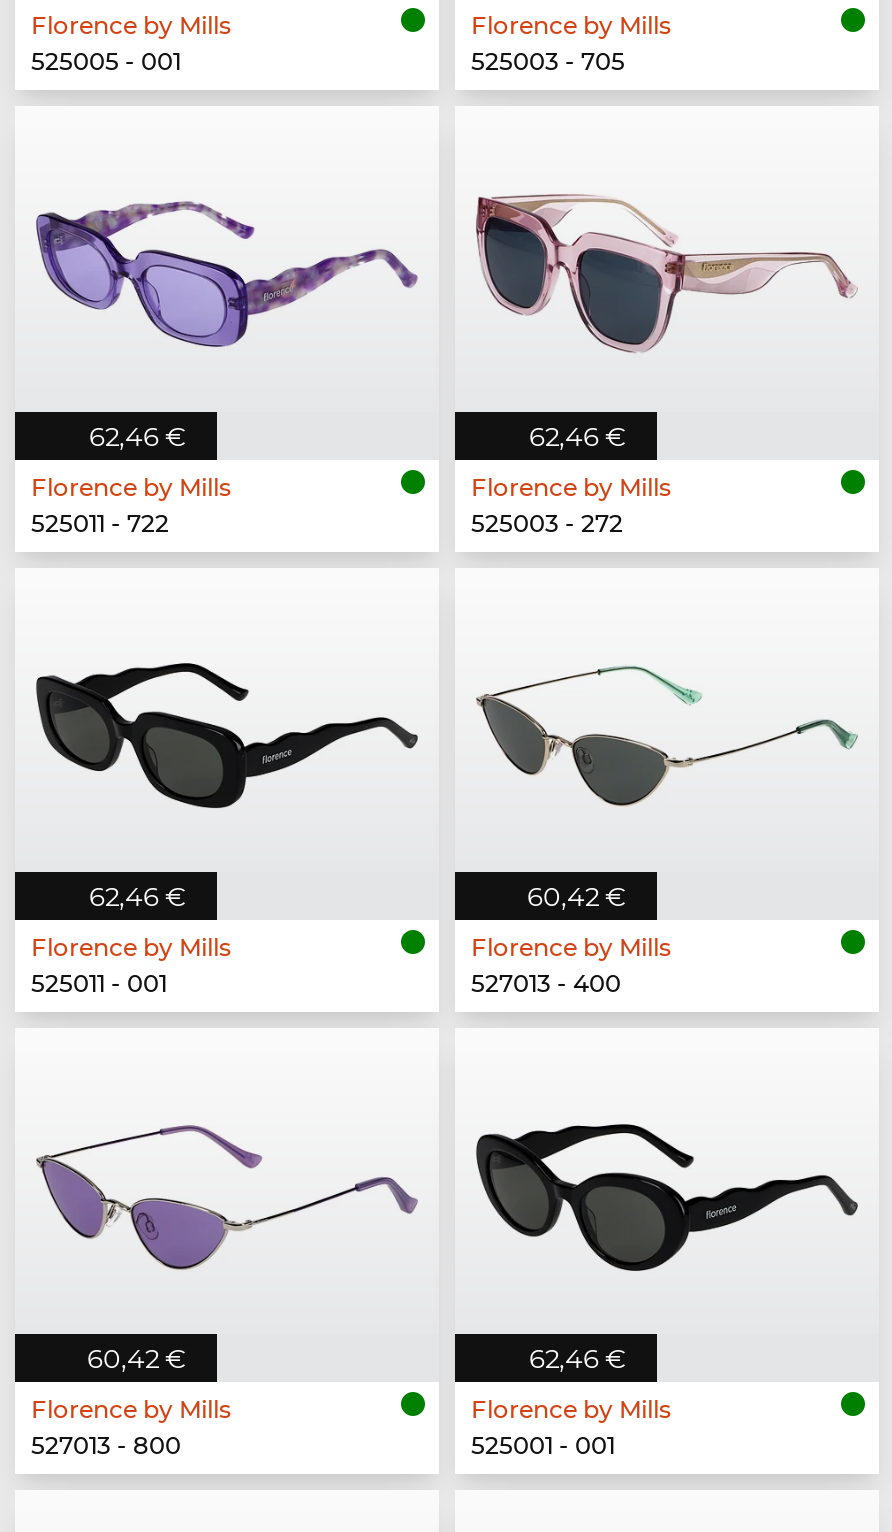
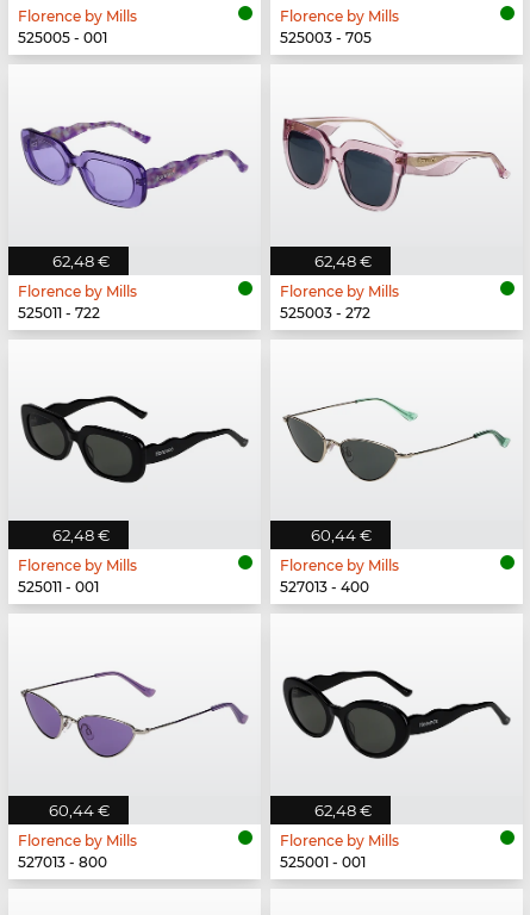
- 62,46 €
+ 62,48 €

- 62,46 €
+ 62,48 €

- 62,46 €
+ 62,48 €

- 60,42 €
+ 60,44 €

- 60,42 €
+ 60,44 €

- 62,46 €
+ 62,48 €
